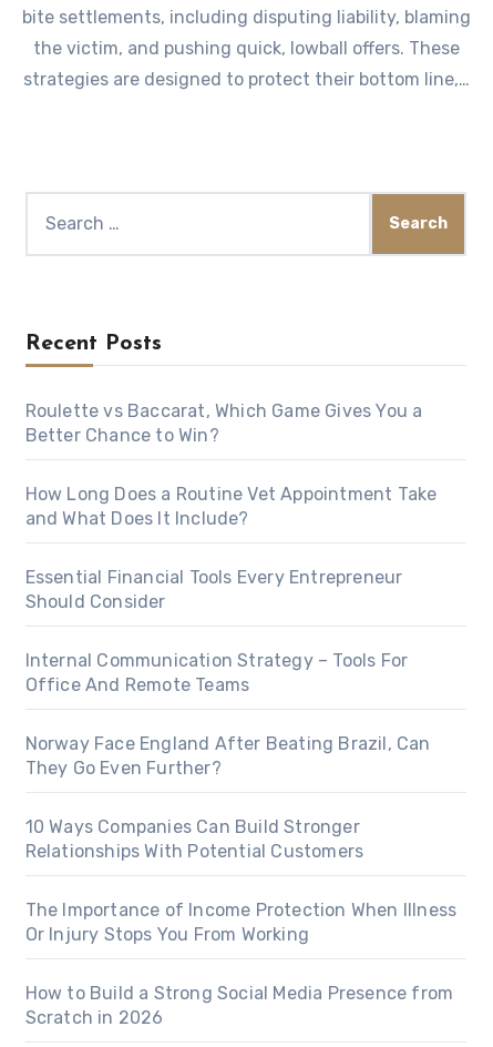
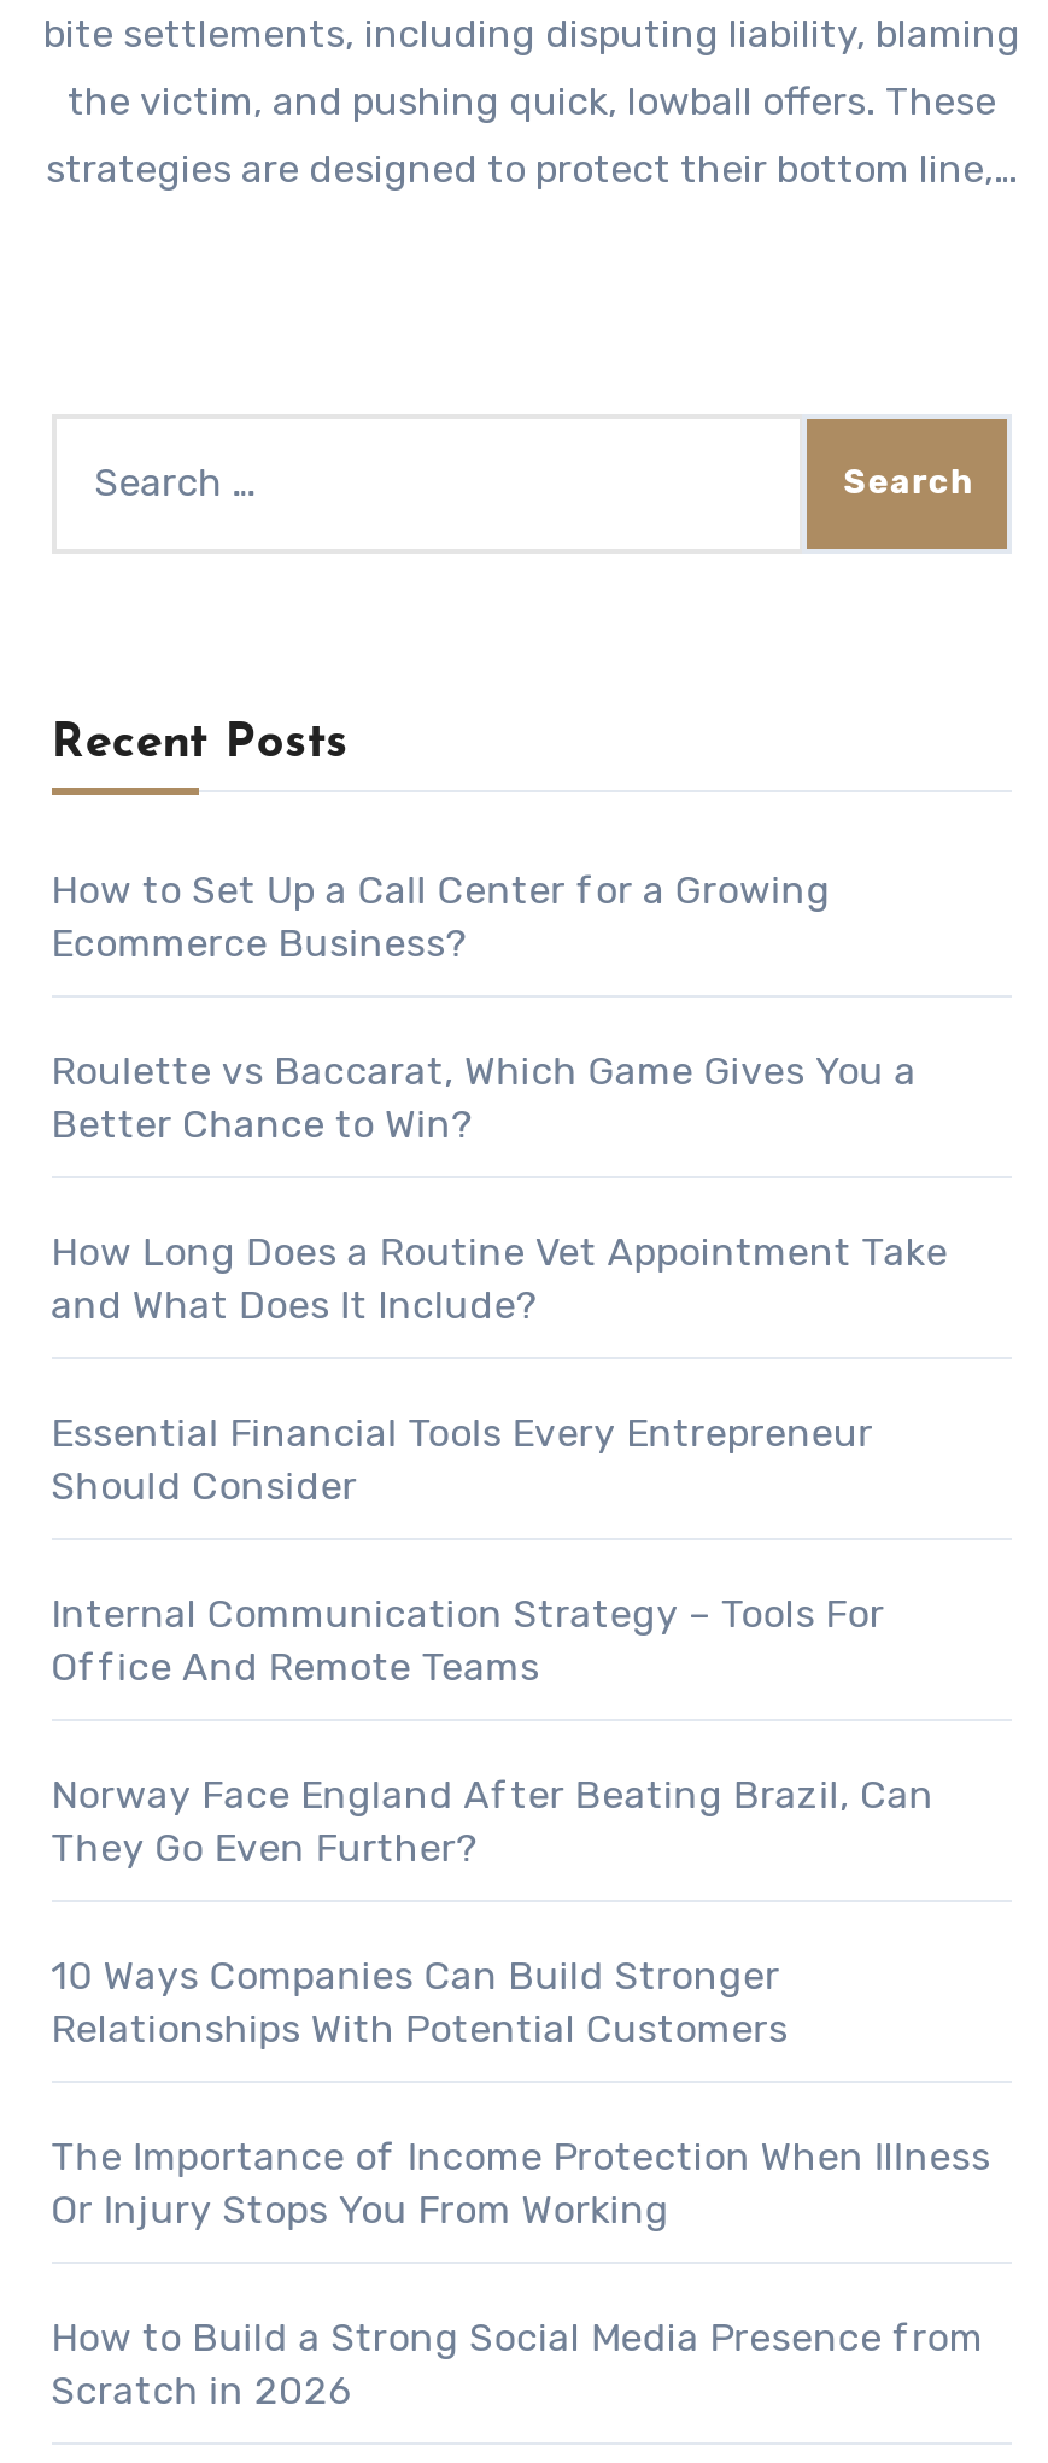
+ How to Set Up a Call Center for a Growing
+ Ecommerce Business?
